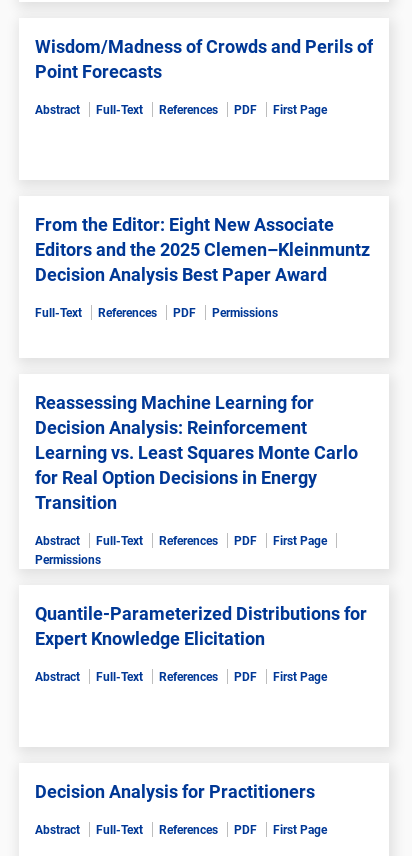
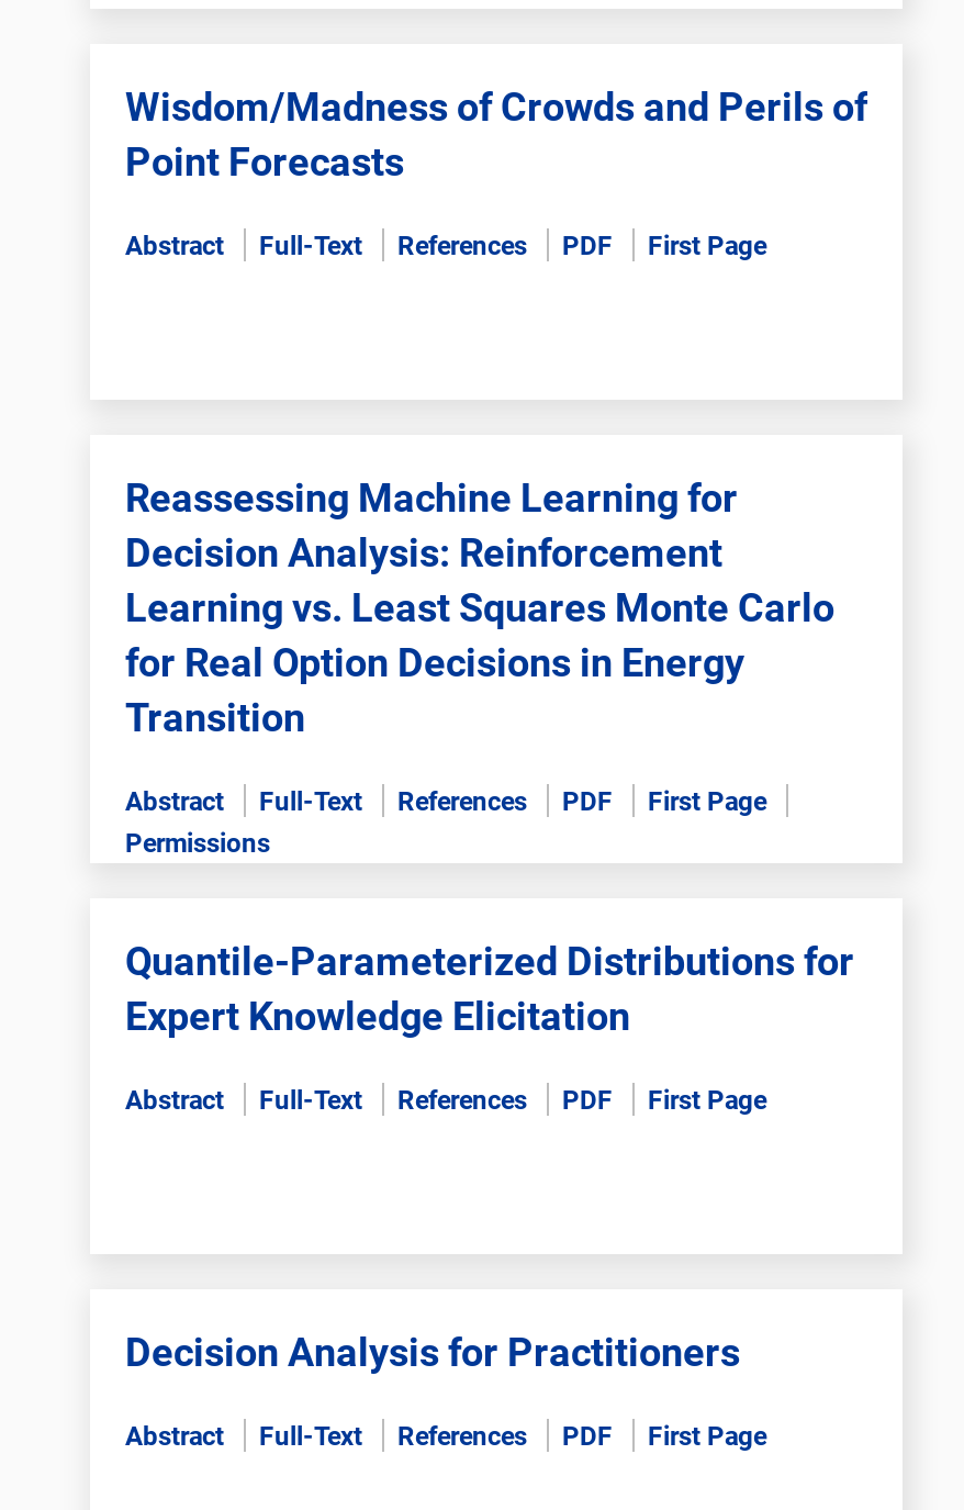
- From the Editor: Eight New Associate
- Editors and the 2025 Clemen–Kleinmuntz
- Decision Analysis Best Paper Award
- Full-Text
- References
- PDF
- Permissions
